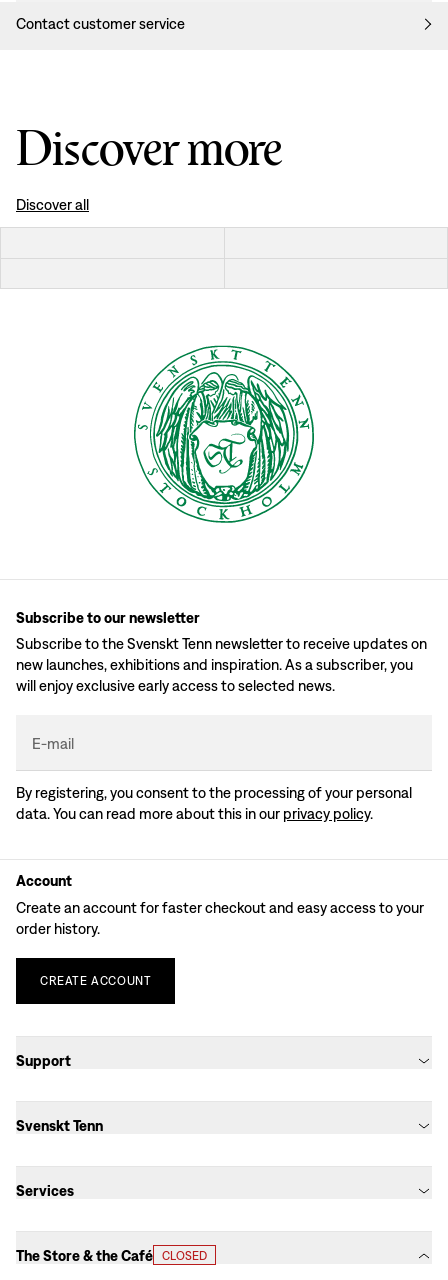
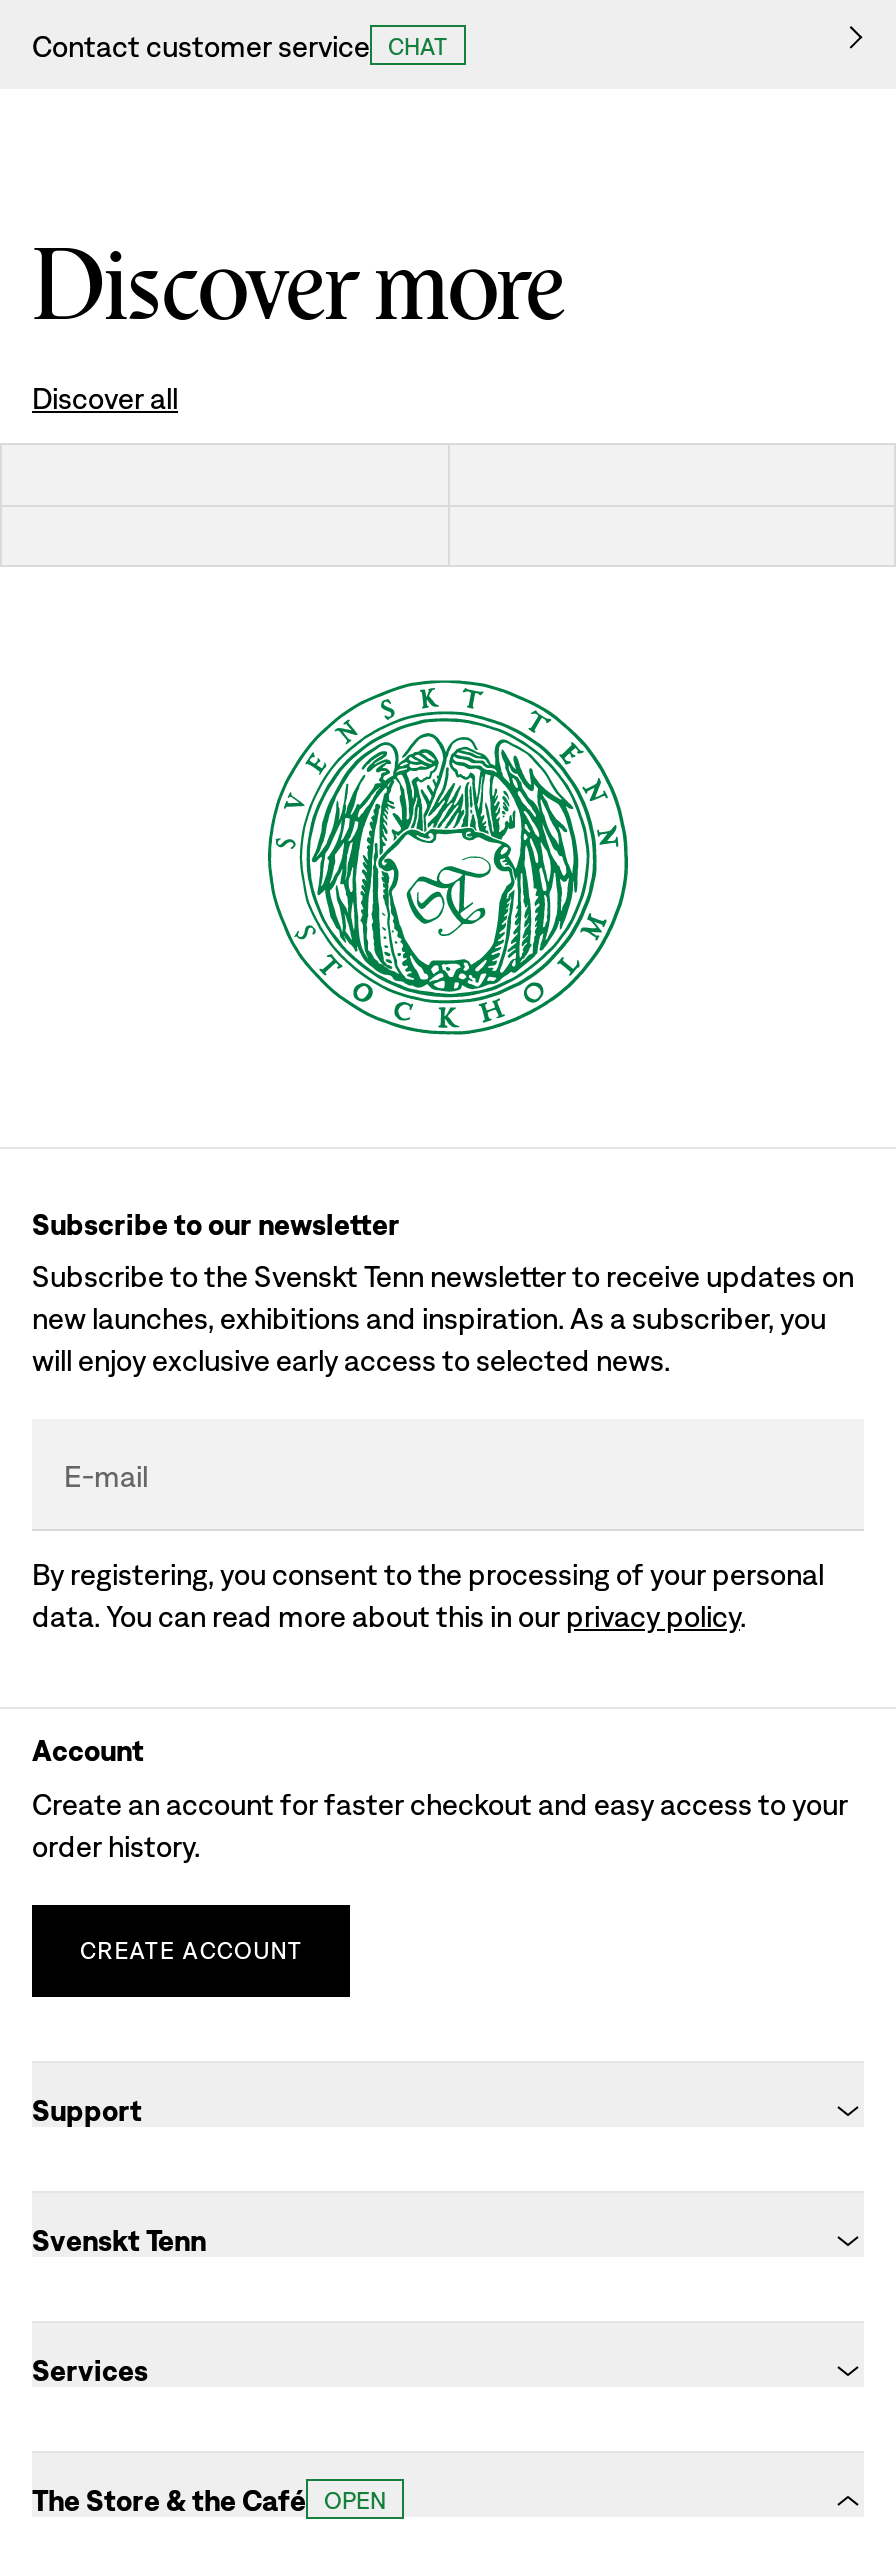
+ CHAT

- CLOSED
+ OPEN
